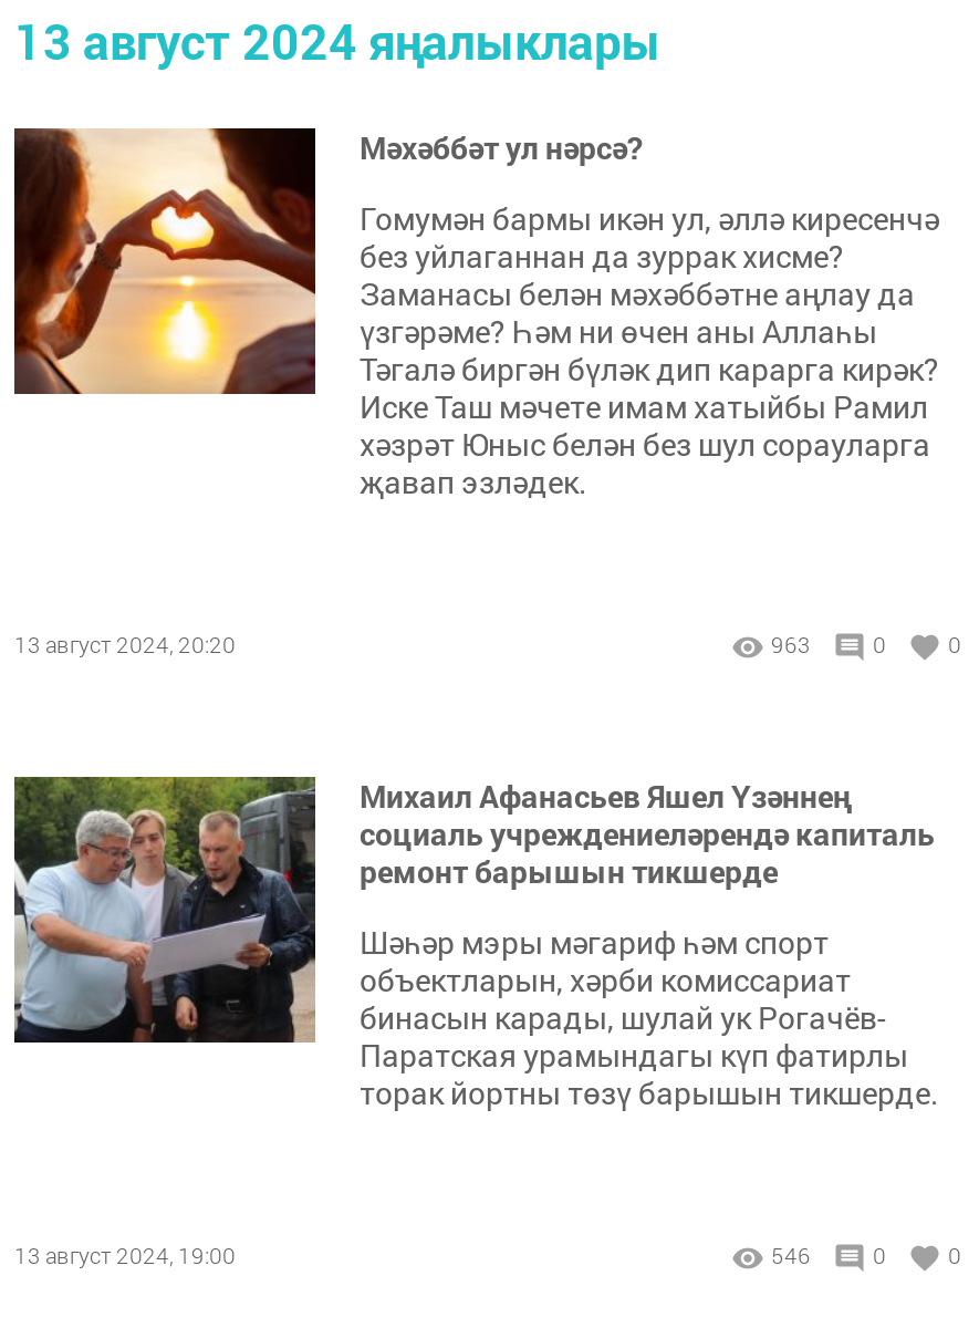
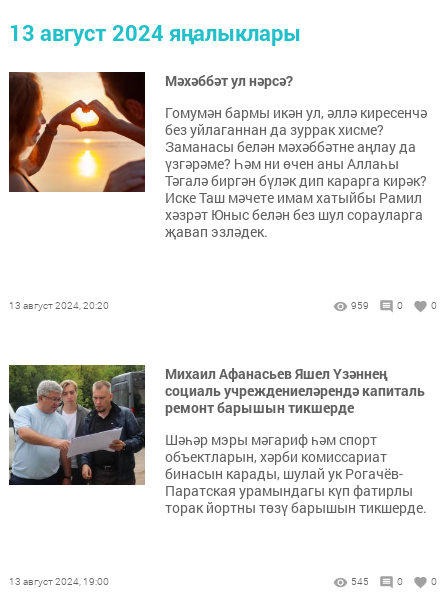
- 963
+ 959

- 546
+ 545
